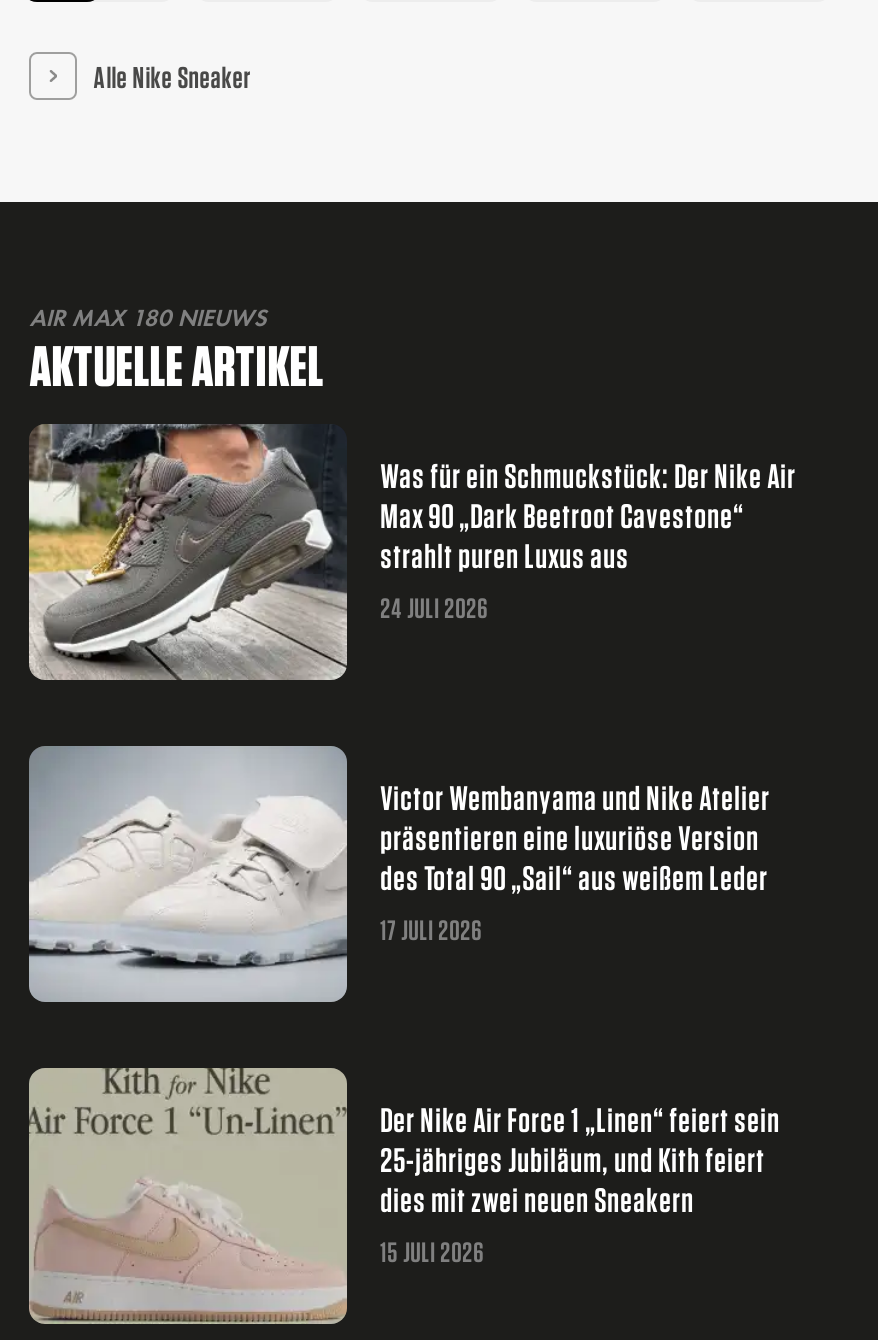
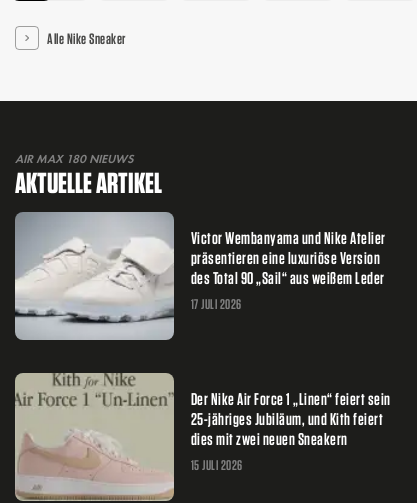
- [image]
- Was für ein Schmuckstück: Der Nike Air
- Max 90 „Dark Beetroot Cavestone“
- strahlt puren Luxus aus
- 24 JULI 2026
